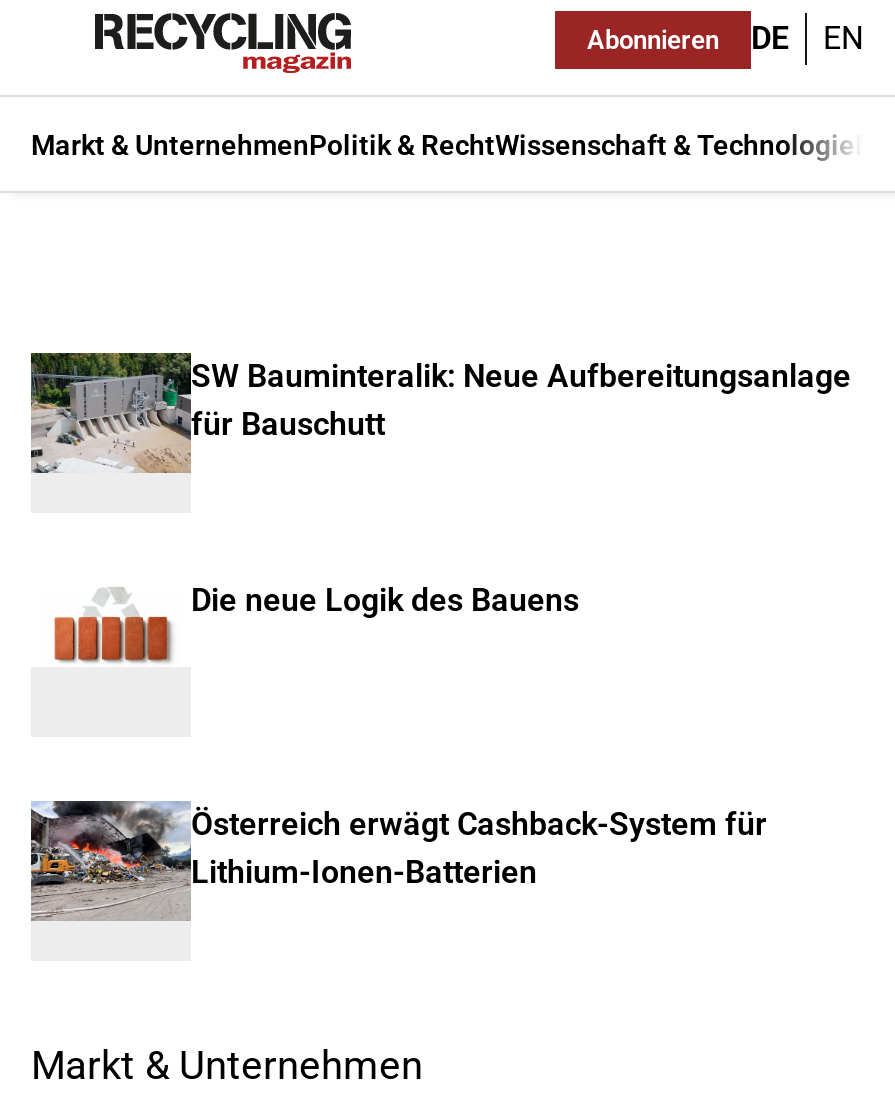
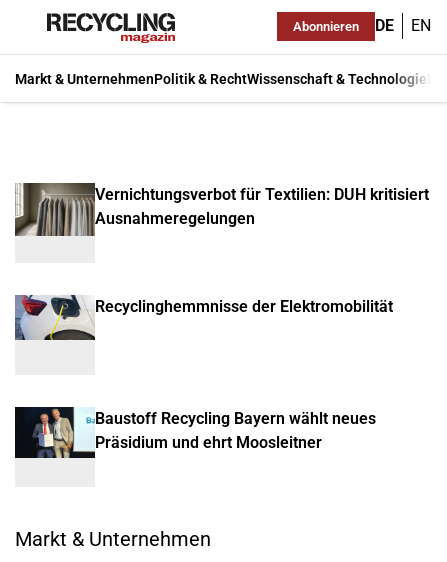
- [image]
- SW Bauminteralik: Neue Aufbereitungsanlage
- für Bauschutt
+ [image]
+ Vernichtungsverbot für Textilien: DUH kritisiert
+ Ausnahmeregelungen

- [image]
- Die neue Logik des Bauens
+ [image]
+ Recyclinghemmnisse der Elektromobilität

- [image]
- Österreich erwägt Cashback-System für
- Lithium-Ionen-Batterien
+ [image]
+ Baustoff Recycling Bayern wählt neues
+ Präsidium und ehrt Moosleitner
